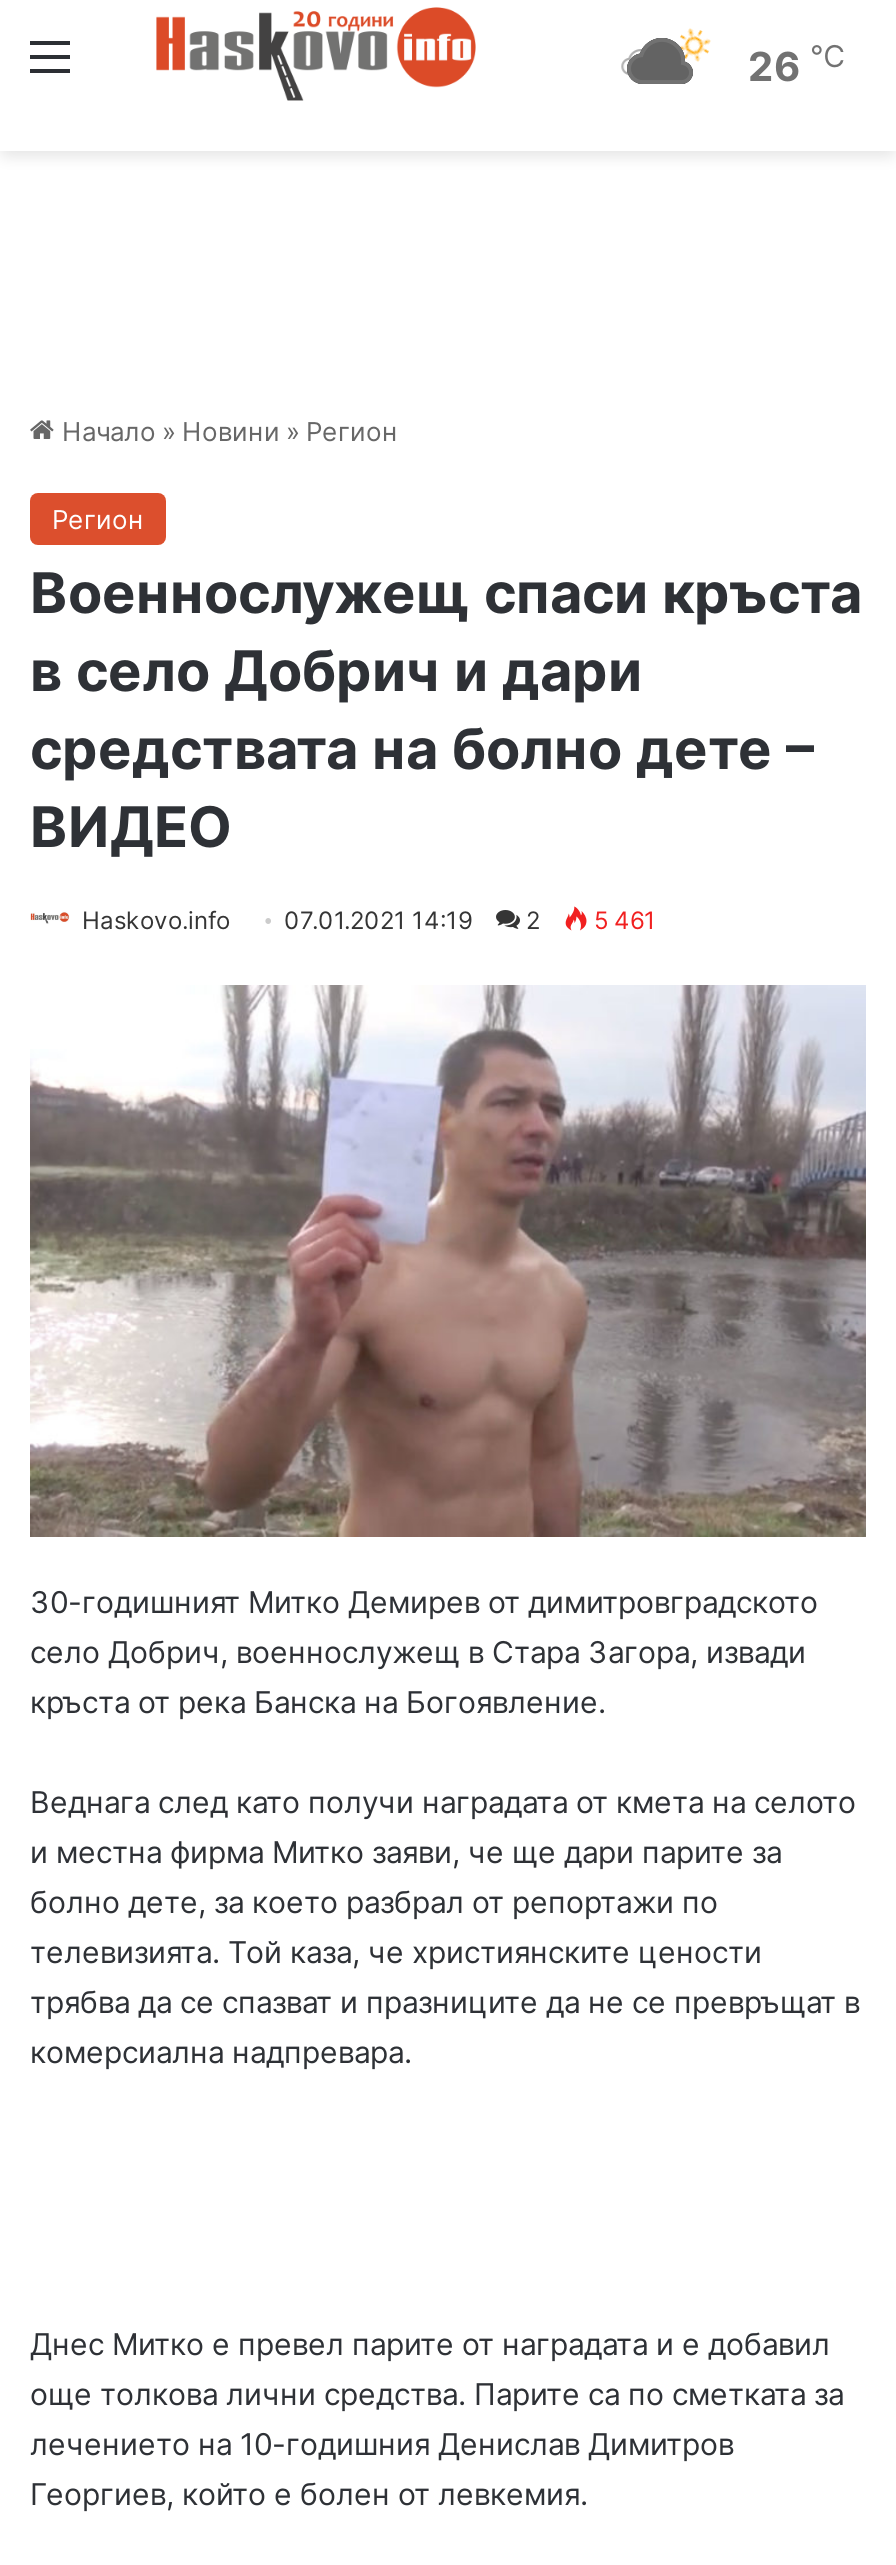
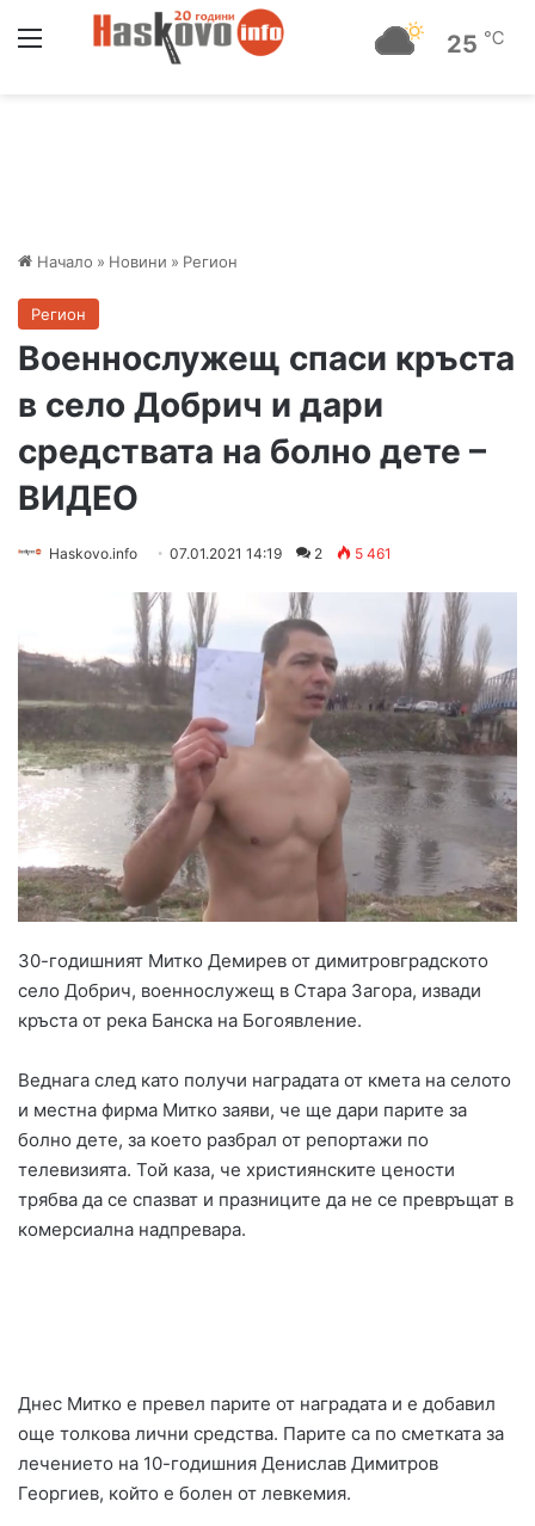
- 26 ℃
+ 25 ℃
